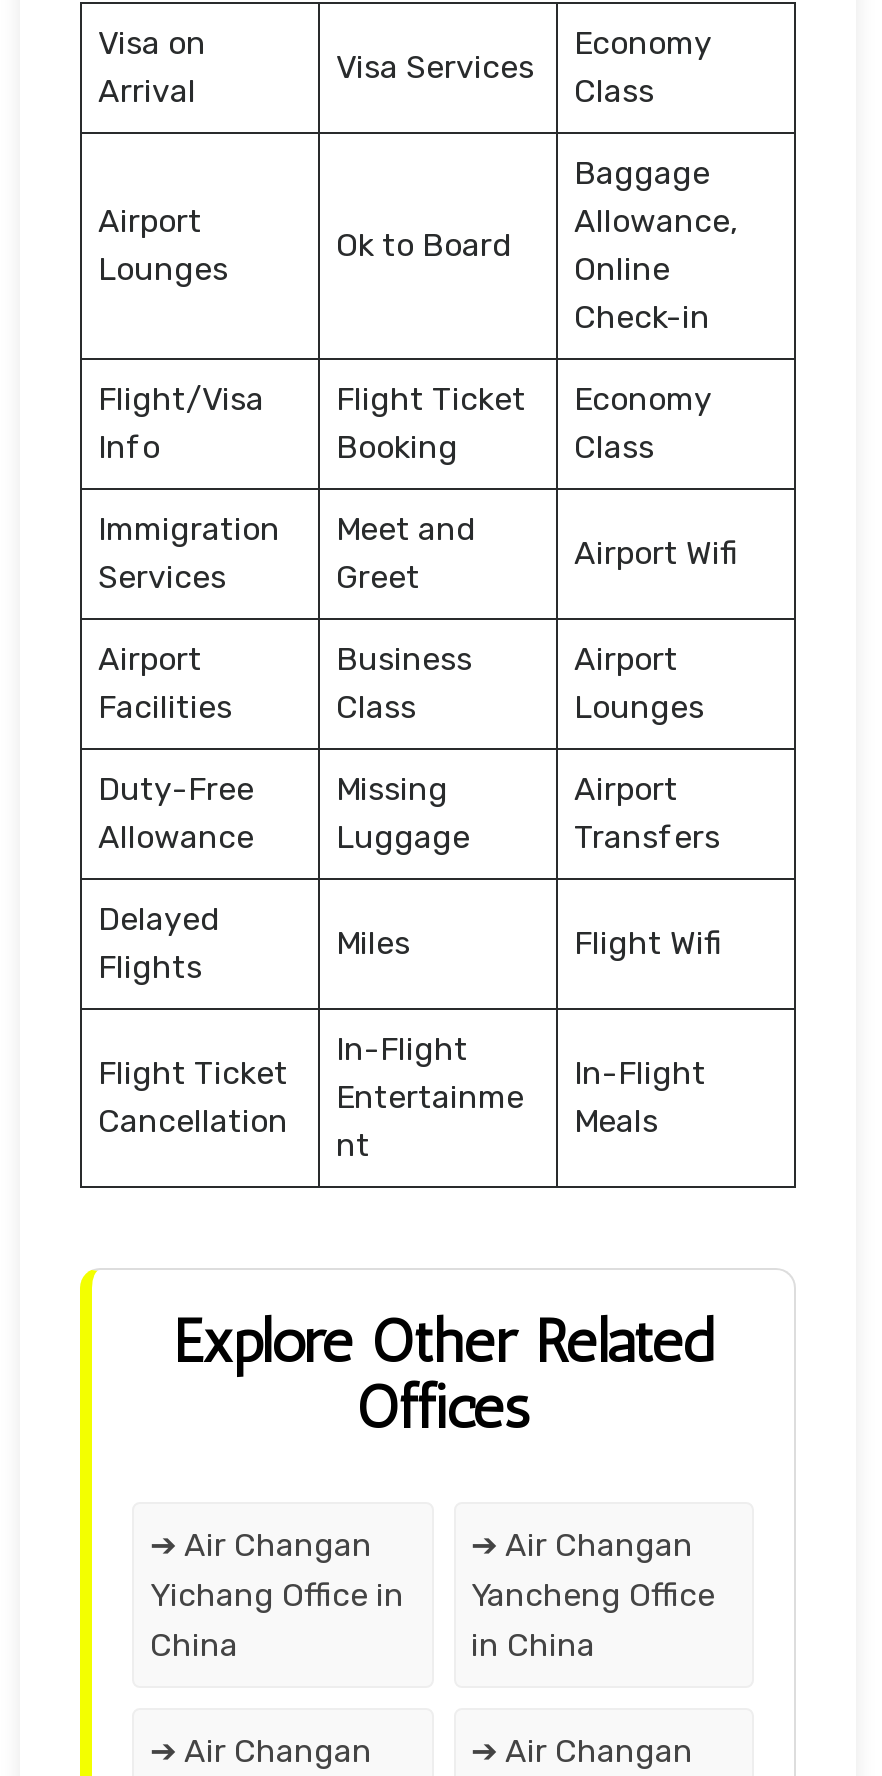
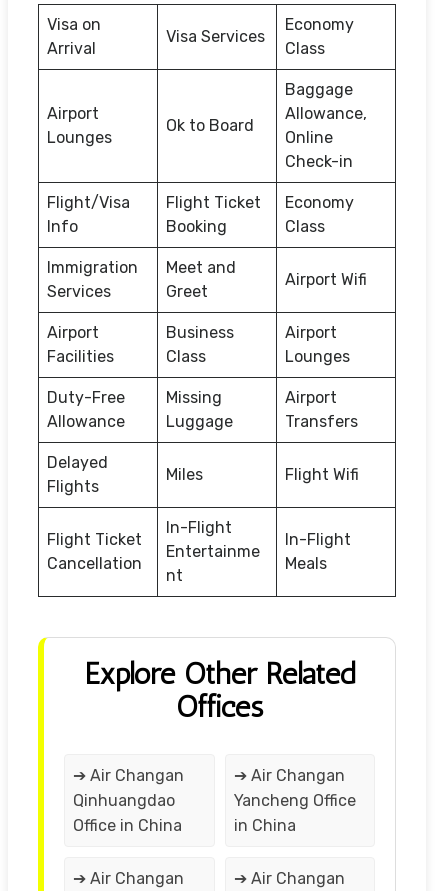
- Yichang Office in
- China
+ Qinhuangdao
+ Office in China
